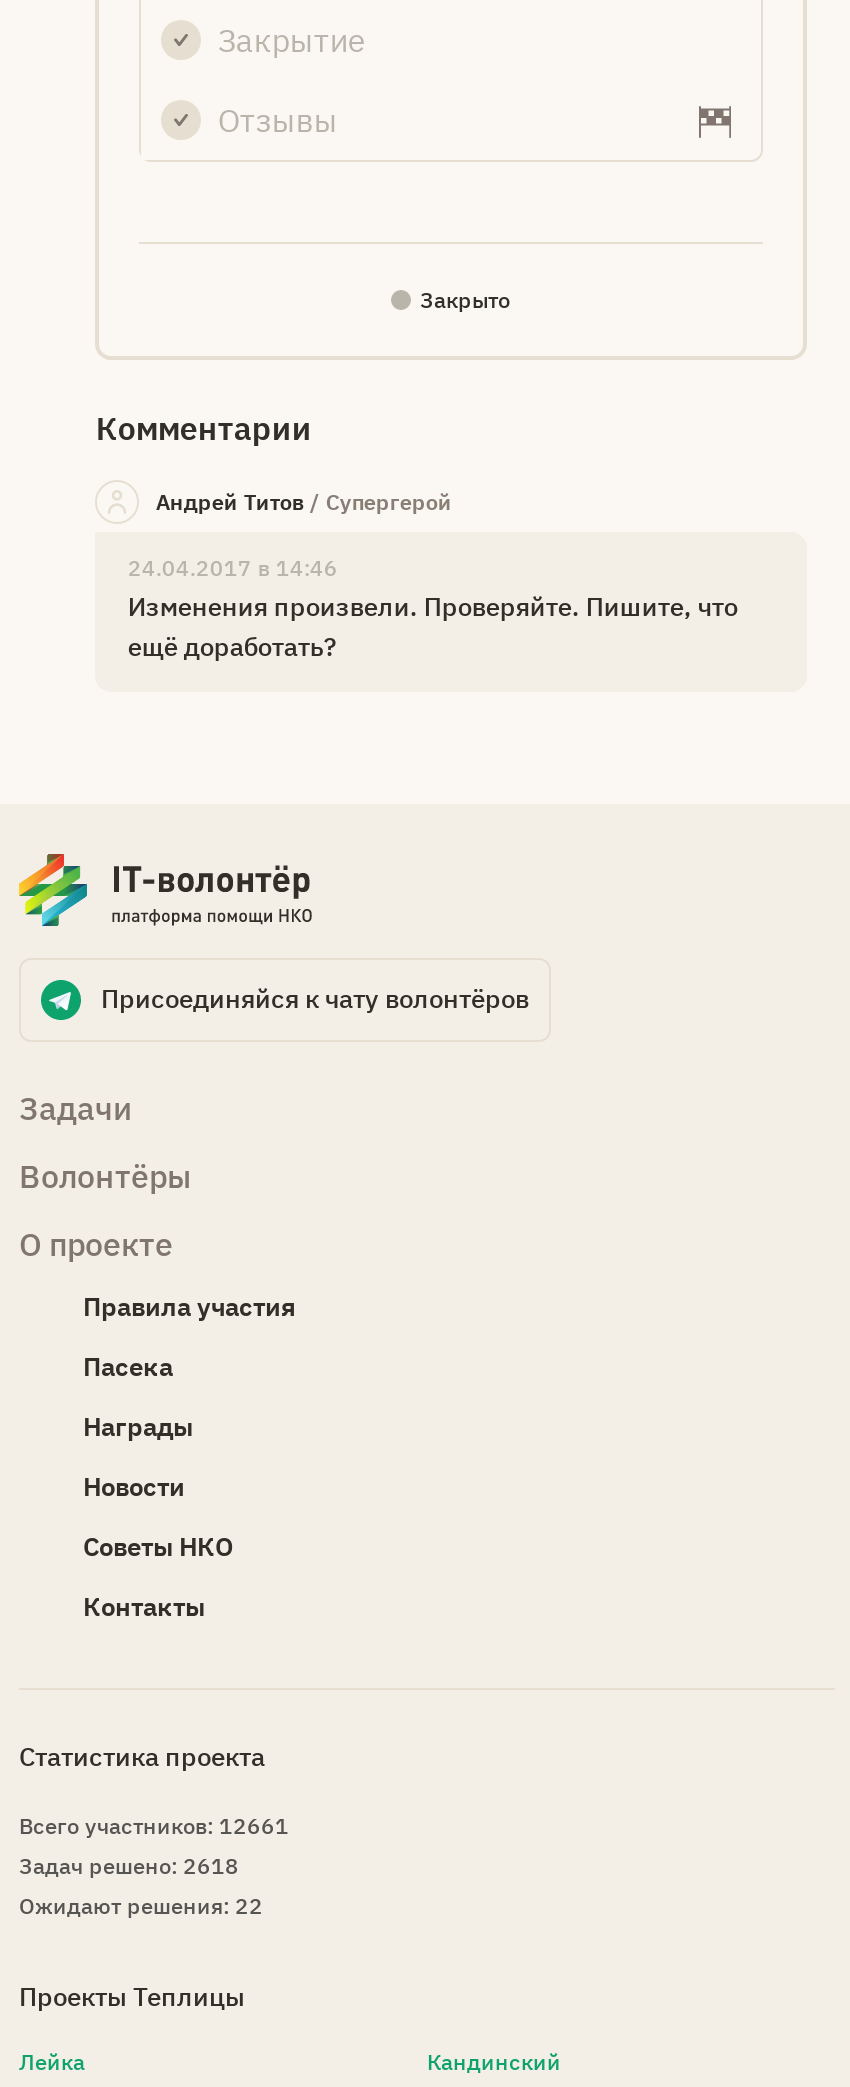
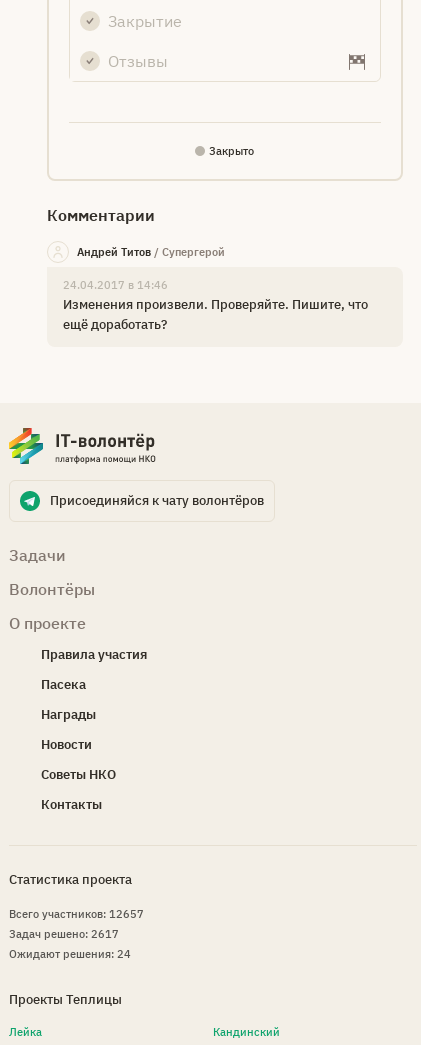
- Всего участников: 12661
+ Всего участников: 12657

- Задач решено: 2618
+ Задач решено: 2617

- Ожидают решения: 22
+ Ожидают решения: 24
